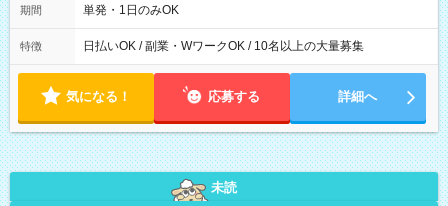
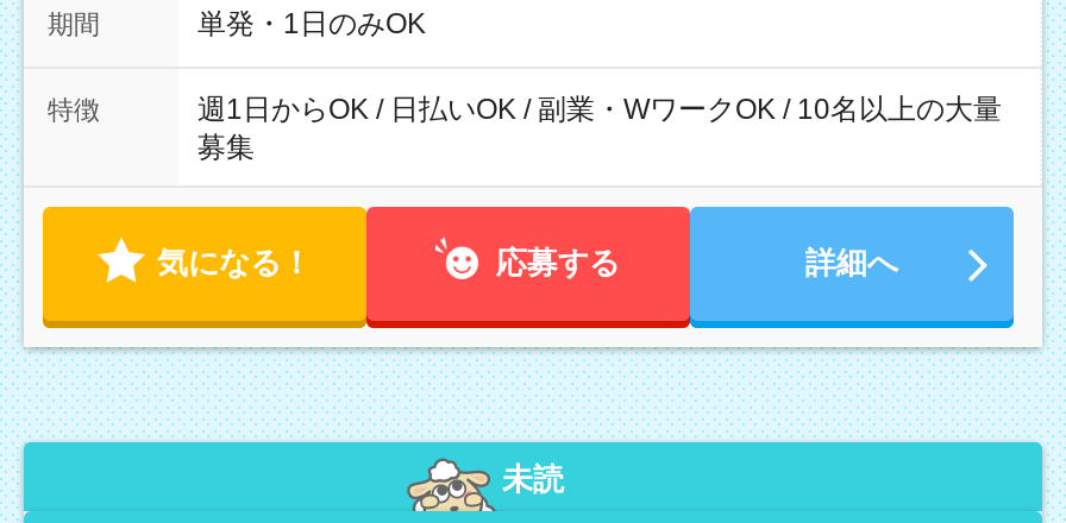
- 日払いOK / 副業・WワークOK / 10名以上の大量募集
+ 週1日からOK / 日払いOK / 副業・WワークOK / 10名以上の大量
+ 募集
